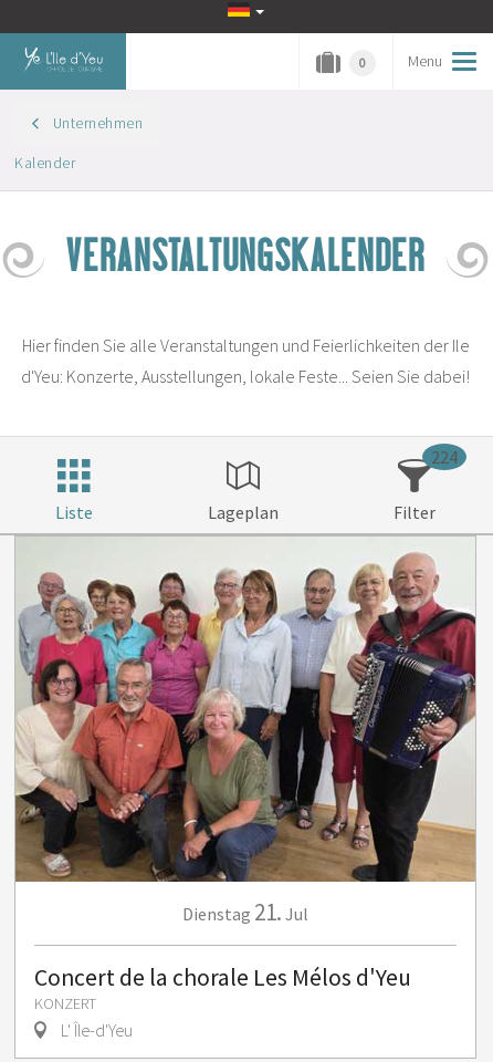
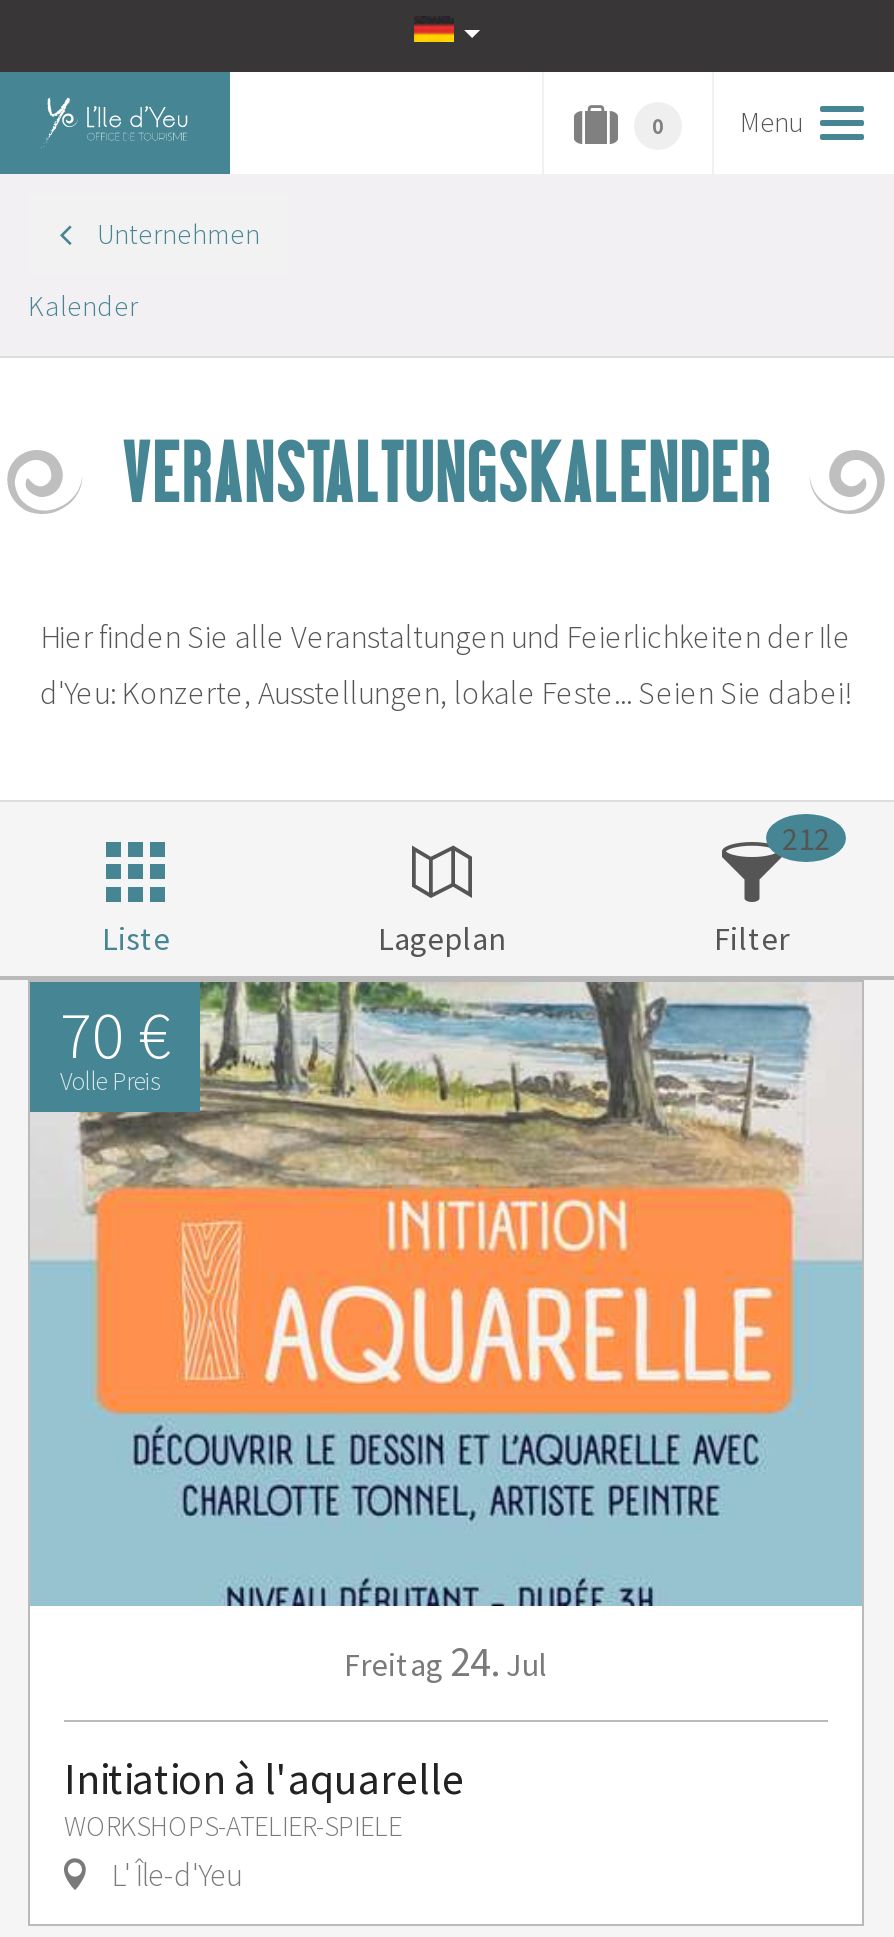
- 224
+ 212
+ 70 €
+ Volle Preis

- [image]
- Dienstag 21. Jul
- Concert de la chorale Les Mélos d'Yeu
- KONZERT
+ [image]
+ Freitag 24. Jul
+ Initiation à l'aquarelle
+ WORKSHOPS-ATELIER-SPIELE
